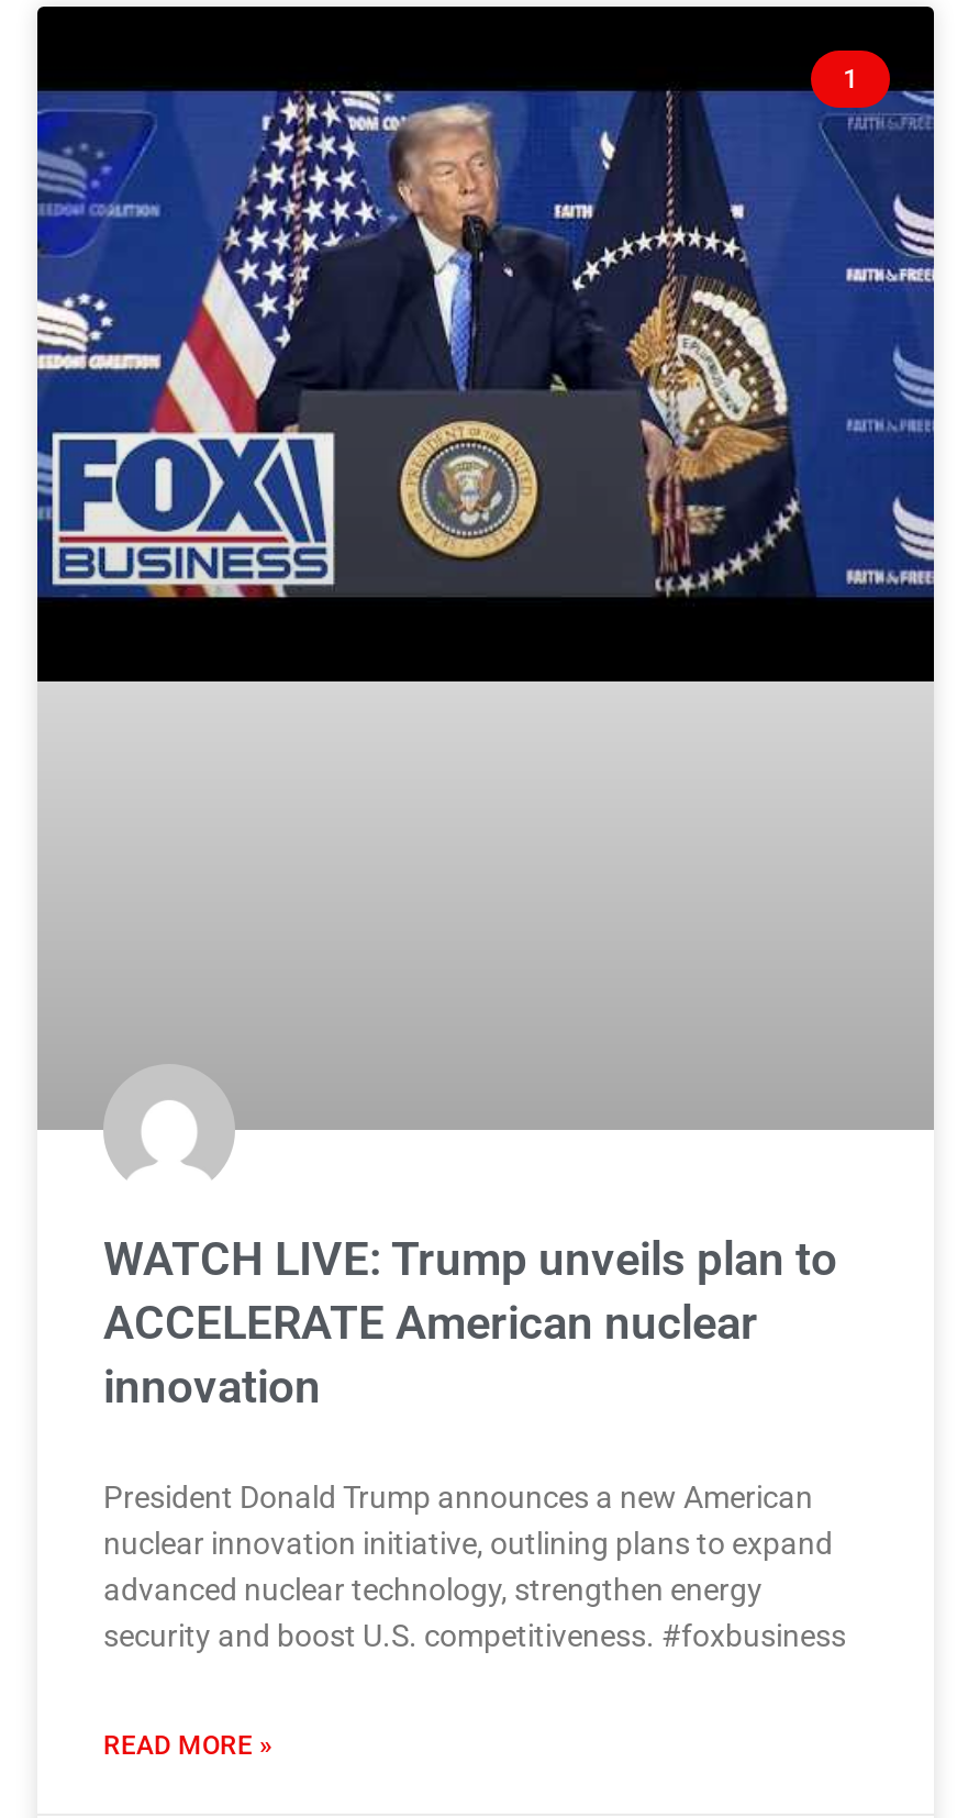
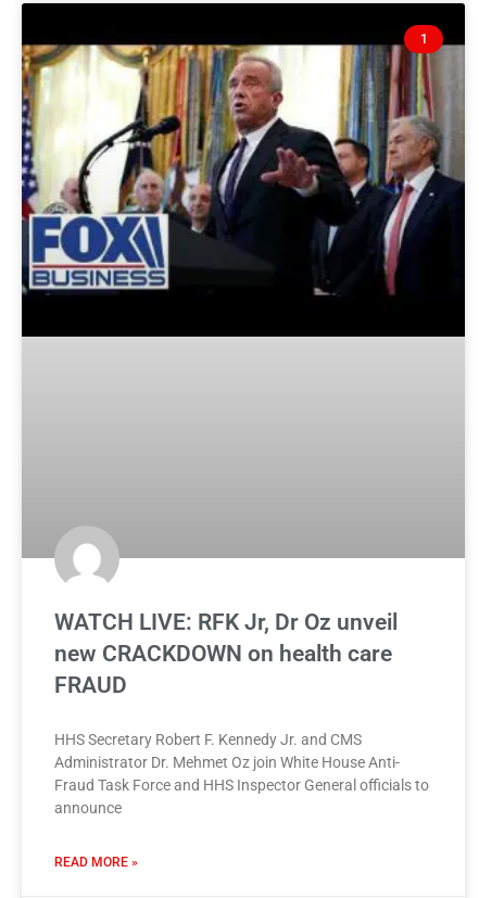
- [image]
+ [image]

- WATCH LIVE: Trump unveils plan to
- ACCELERATE American nuclear
- innovation
+ WATCH LIVE: RFK Jr, Dr Oz unveil
+ new CRACKDOWN on health care
+ FRAUD

- President Donald Trump announces a new American
- nuclear innovation initiative, outlining plans to expand
- advanced nuclear technology, strengthen energy
- security and boost U.S. competitiveness. #foxbusiness
+ HHS Secretary Robert F. Kennedy Jr. and CMS
+ Administrator Dr. Mehmet Oz join White House Anti-
+ Fraud Task Force and HHS Inspector General officials to
+ announce
